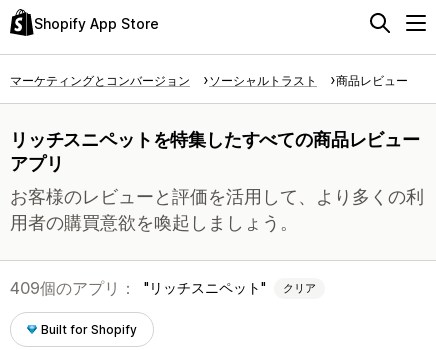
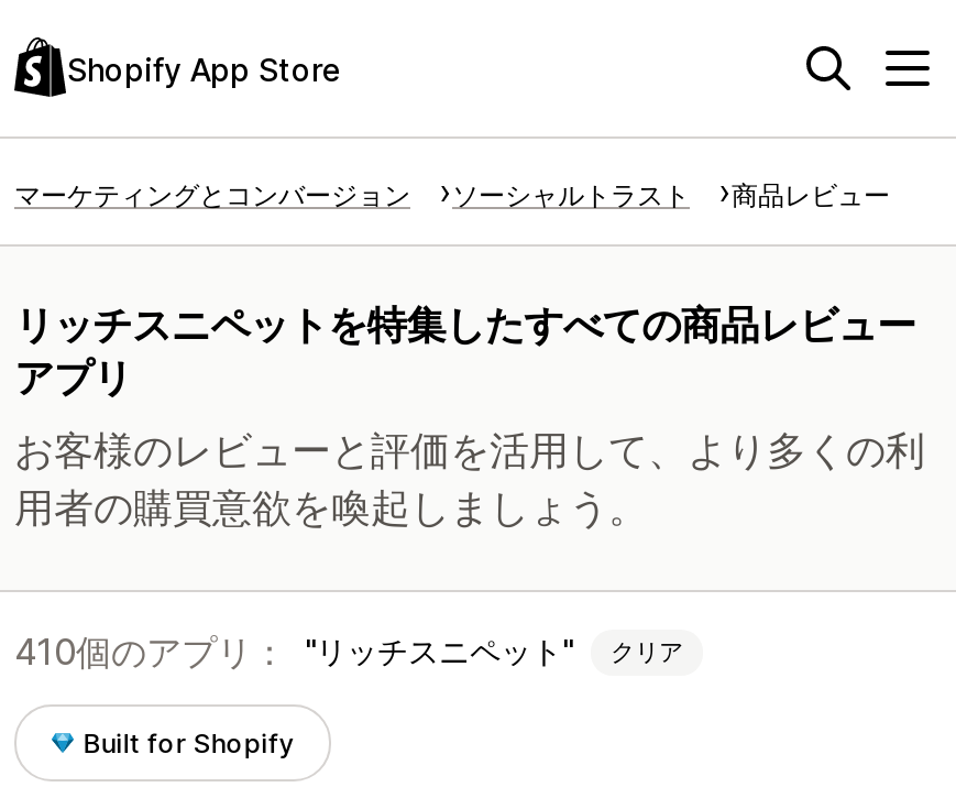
- 409個のアプリ： リッチスニペット クリア
+ 410個のアプリ： リッチスニペット クリア
